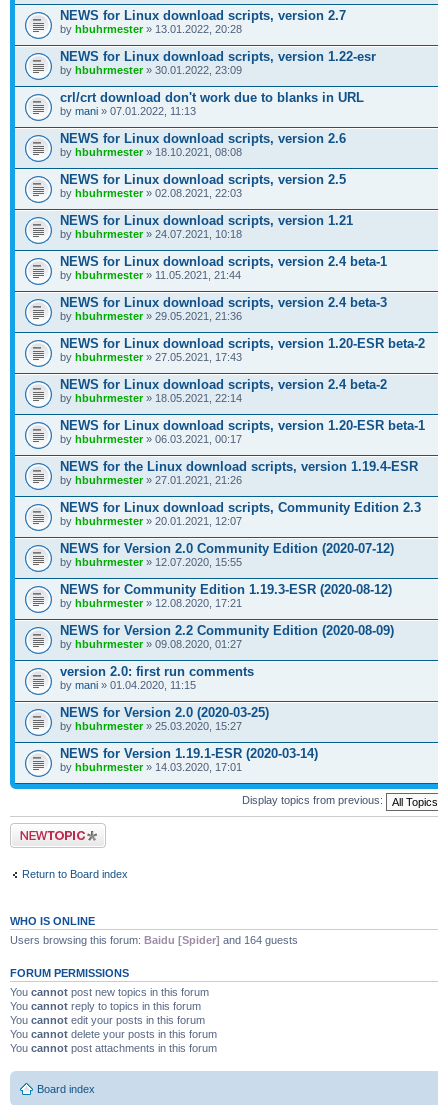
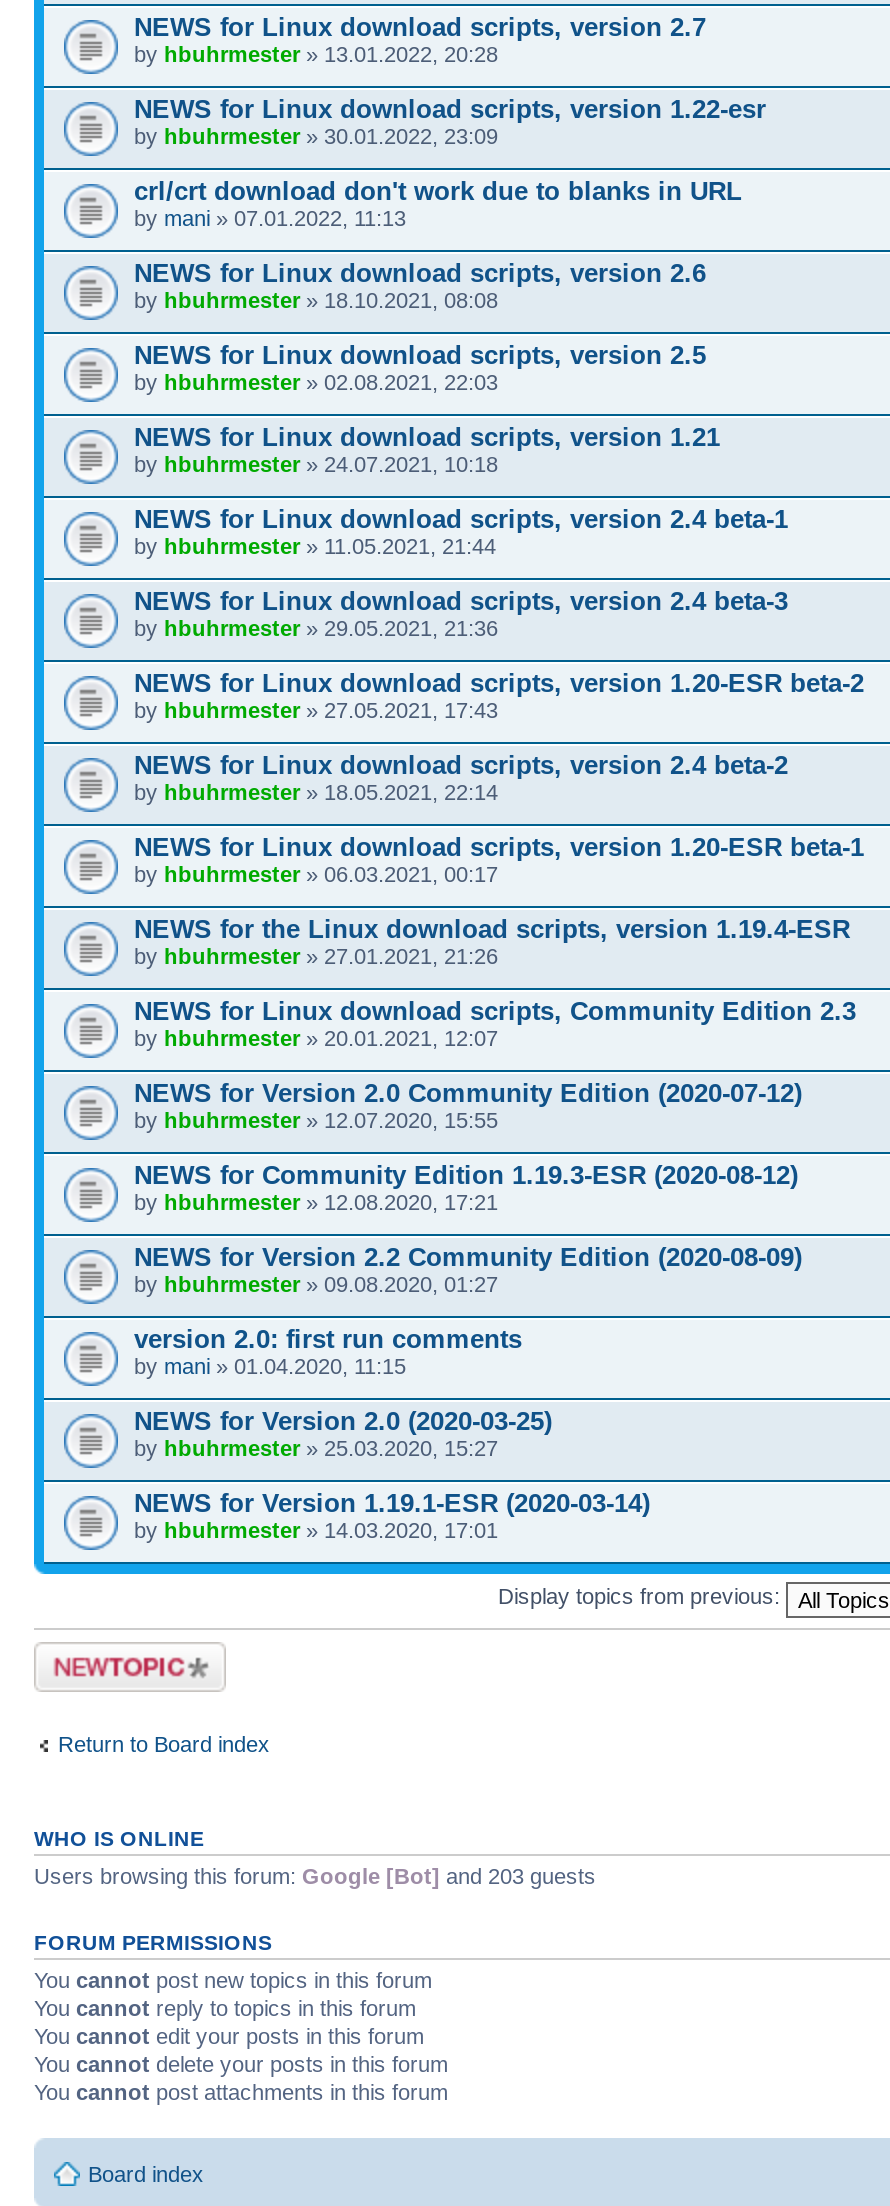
- Users browsing this forum: Baidu [Spider] and 164 guests
+ Users browsing this forum: Google [Bot] and 203 guests
